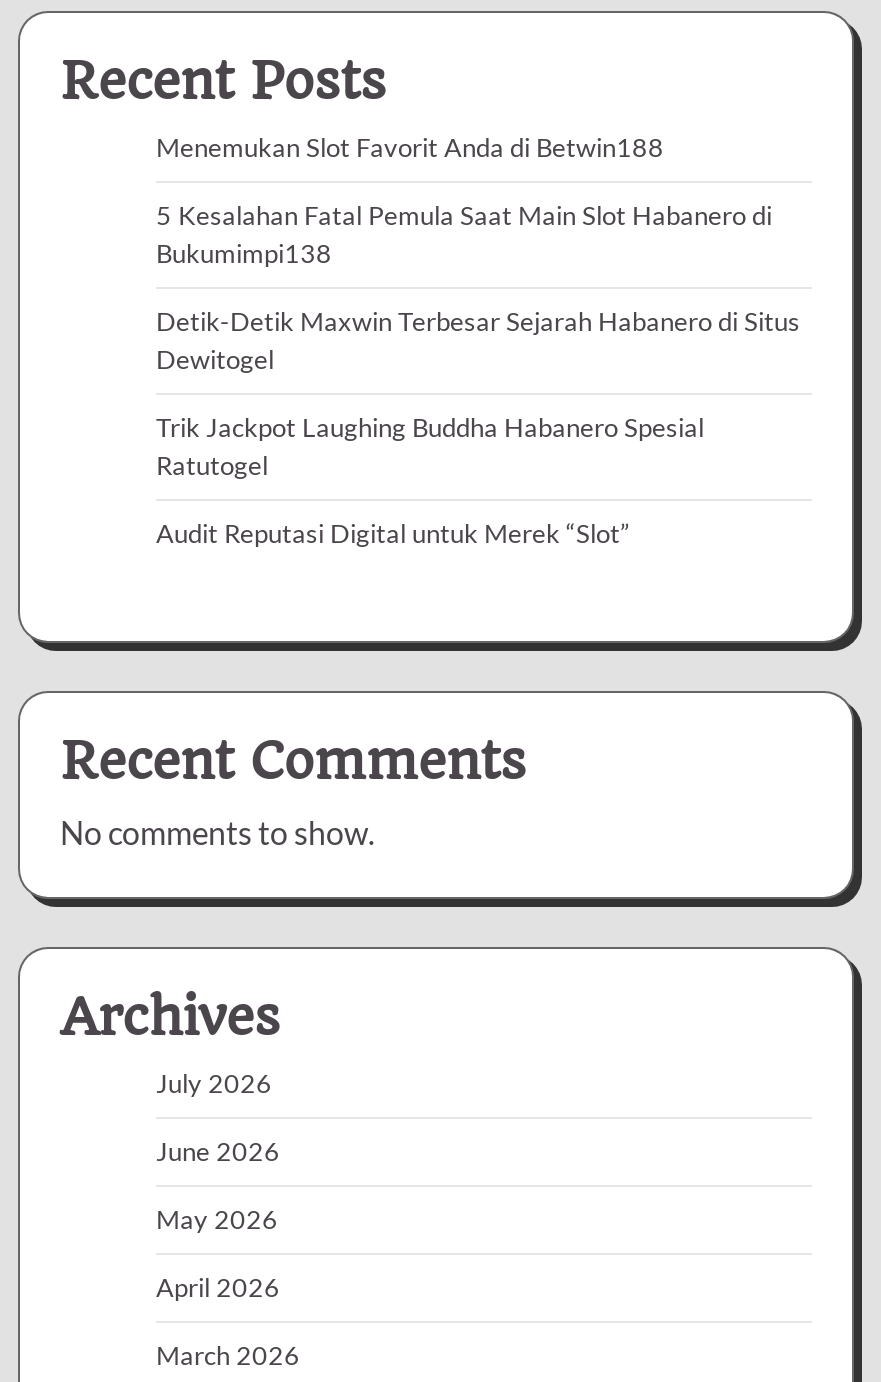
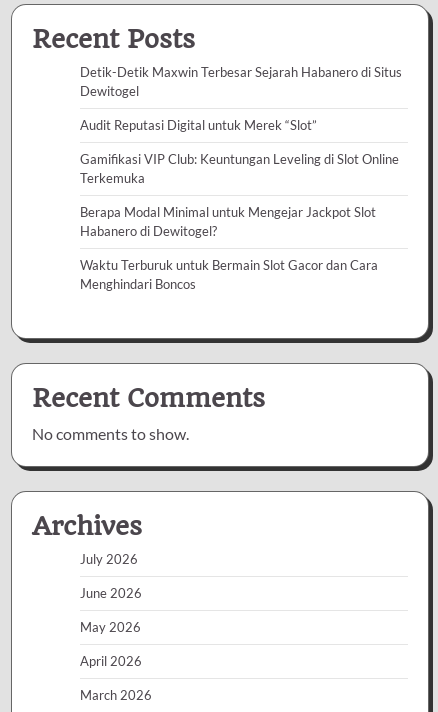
- Menemukan Slot Favorit Anda di Betwin188
- 5 Kesalahan Fatal Pemula Saat Main Slot Habanero di
- Bukumimpi138

moved up: Detik-Detik Maxwin Terbesar Sejarah Habanero di Situs | Dewitogel

- Trik Jackpot Laughing Buddha Habanero Spesial
- Ratutogel

moved up: Audit Reputasi Digital untuk Merek “Slot”

+ Gamifikasi VIP Club: Keuntungan Leveling di Slot Online
+ Terkemuka
+ Berapa Modal Minimal untuk Mengejar Jackpot Slot
+ Habanero di Dewitogel?
+ Waktu Terburuk untuk Bermain Slot Gacor dan Cara
+ Menghindari Boncos
